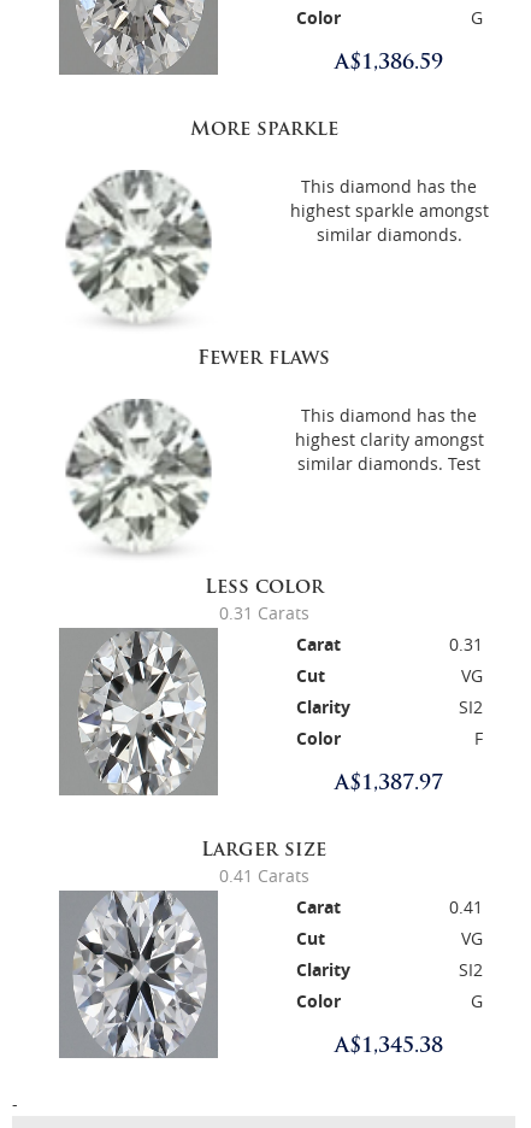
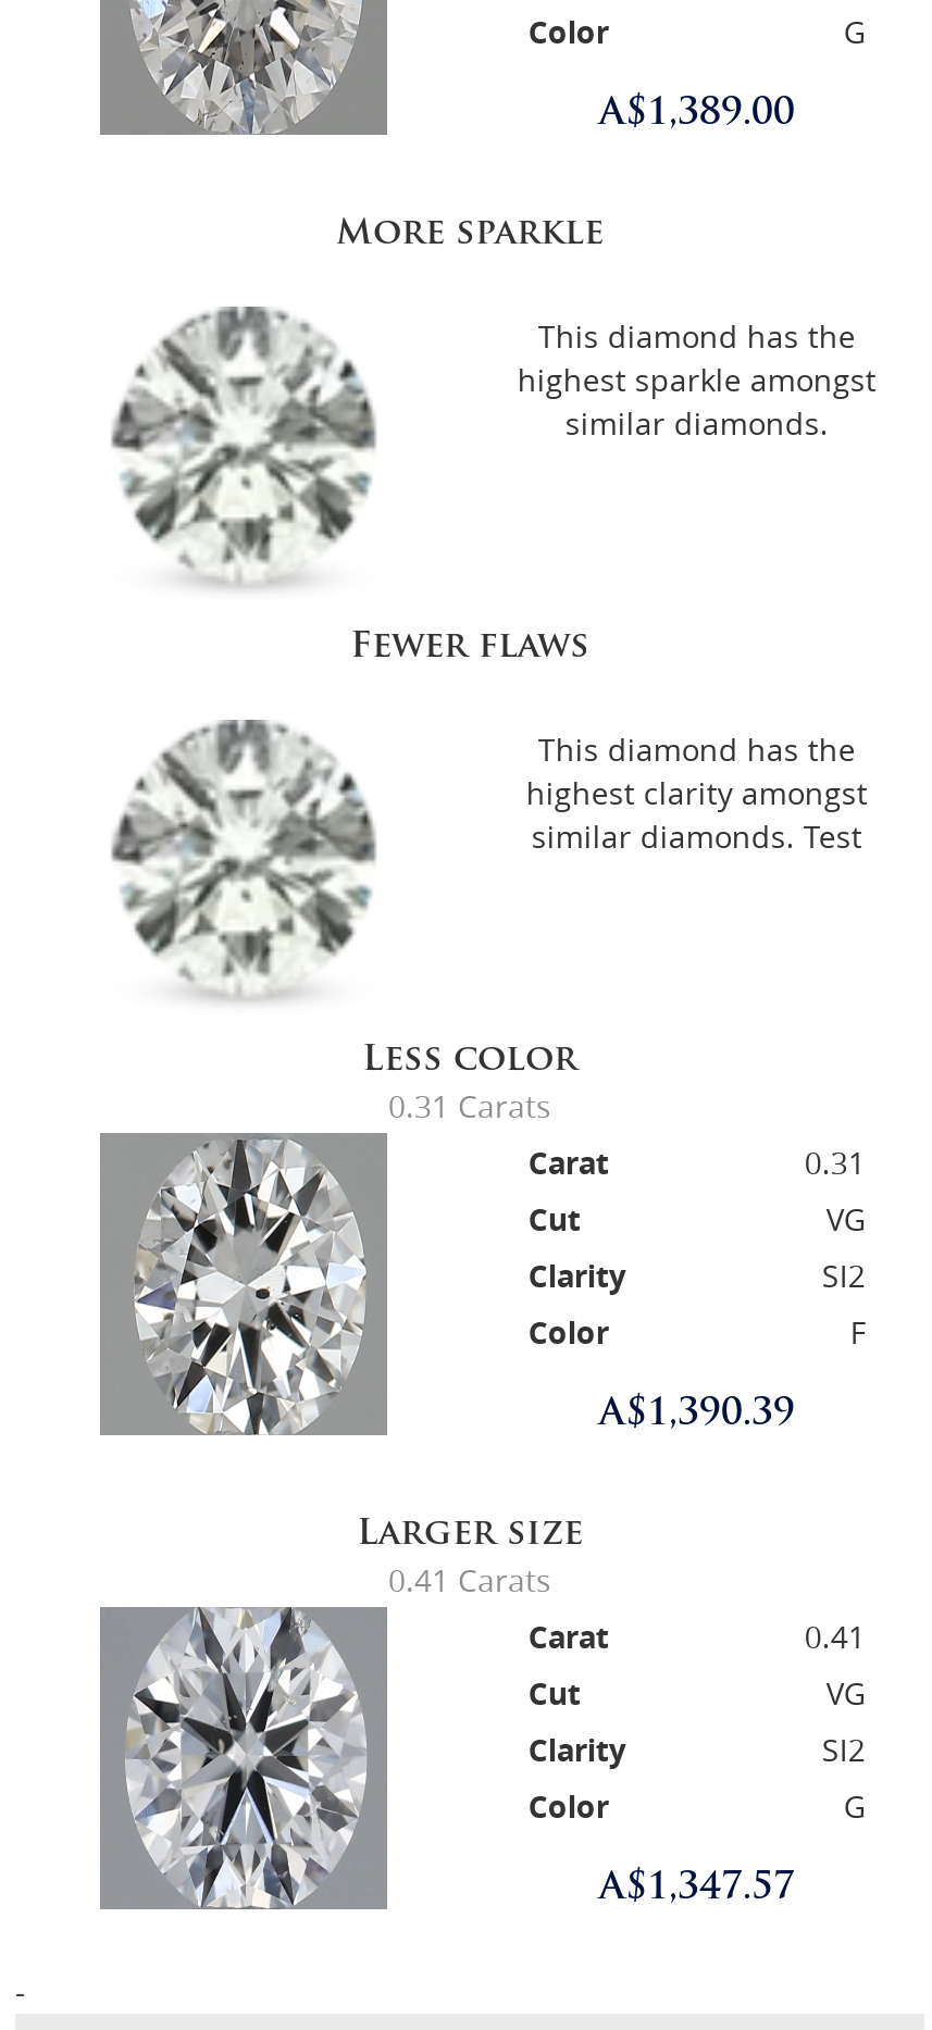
- A$1,386.59
+ A$1,389.00

- A$1,387.97
+ A$1,390.39

- A$1,345.38
+ A$1,347.57
